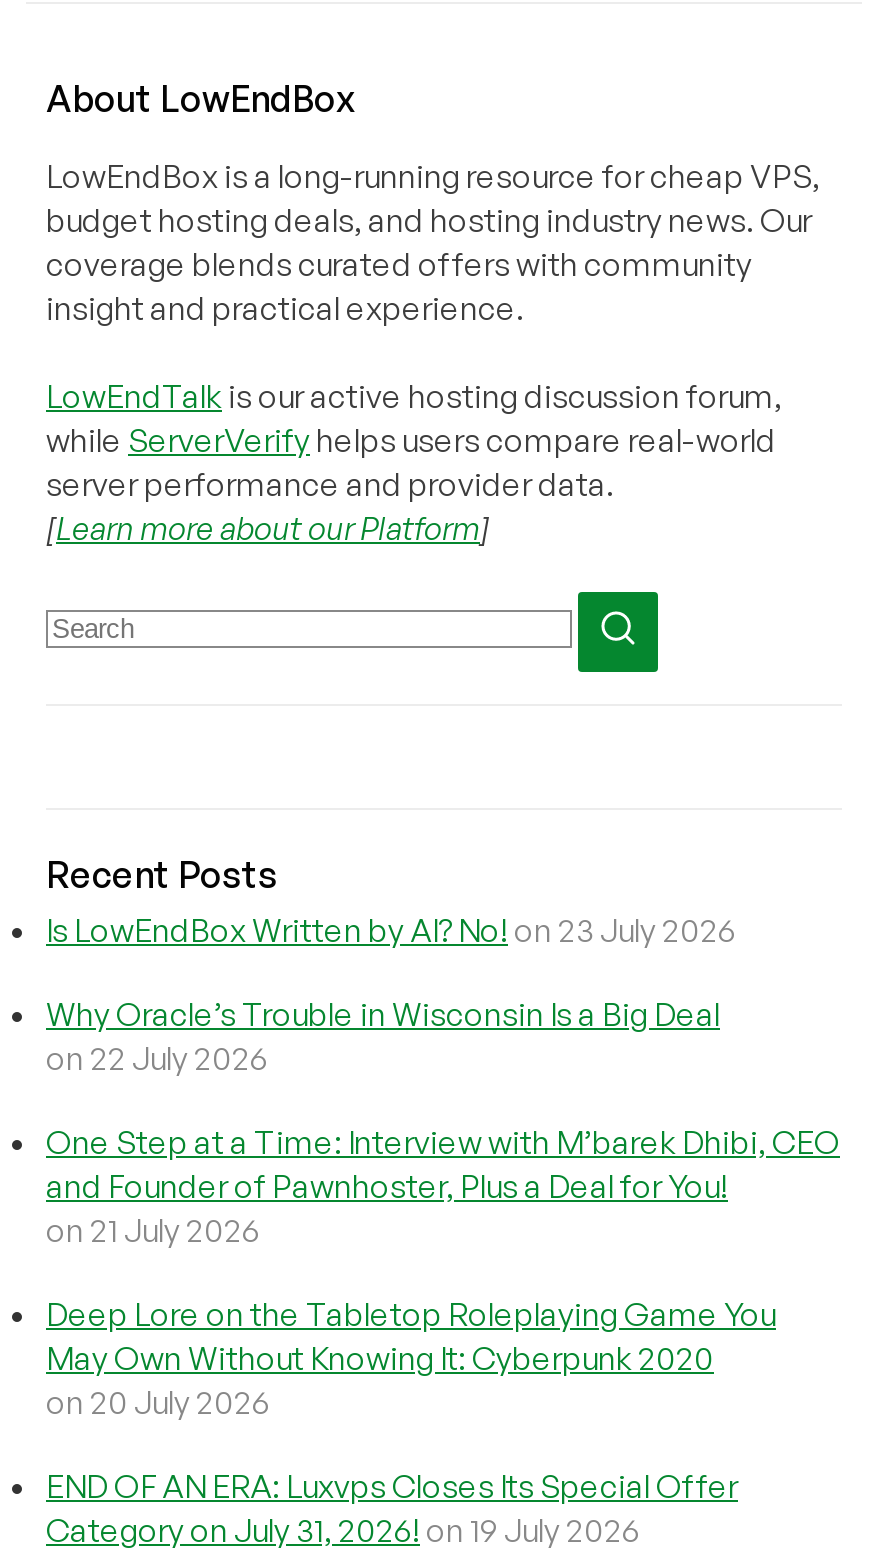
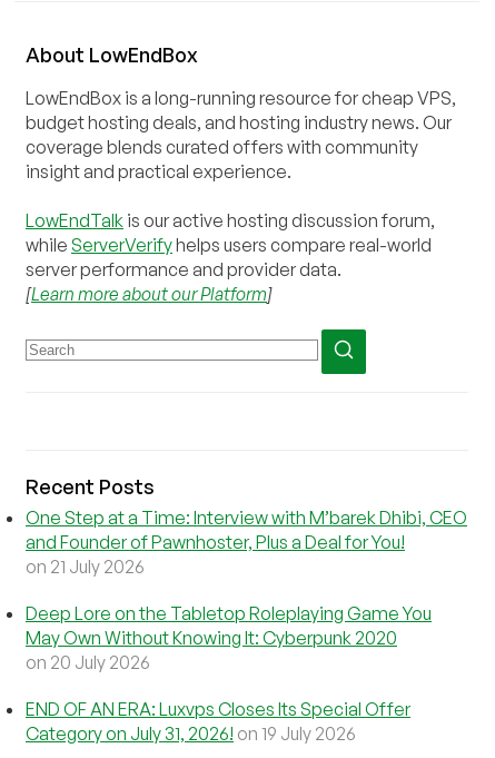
- Is LowEndBox Written by AI? No! on 23 July 2026
- Why Oracle’s Trouble in Wisconsin Is a Big Deal
- on 22 July 2026
